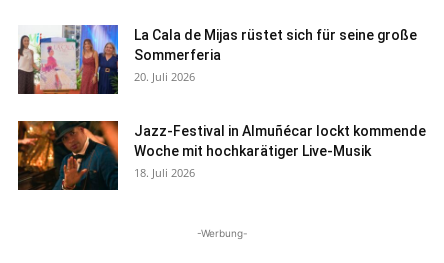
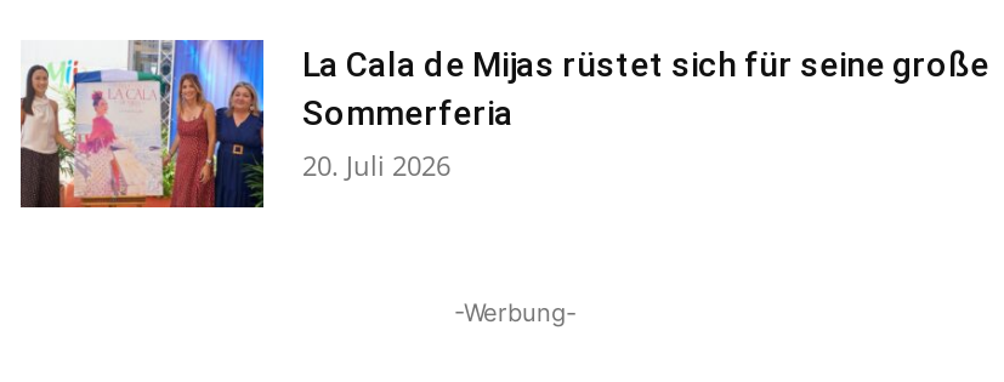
- [image]
- Jazz-Festival in Almuñécar lockt kommende
- Woche mit hochkarätiger Live-Musik
- 18. Juli 2026
